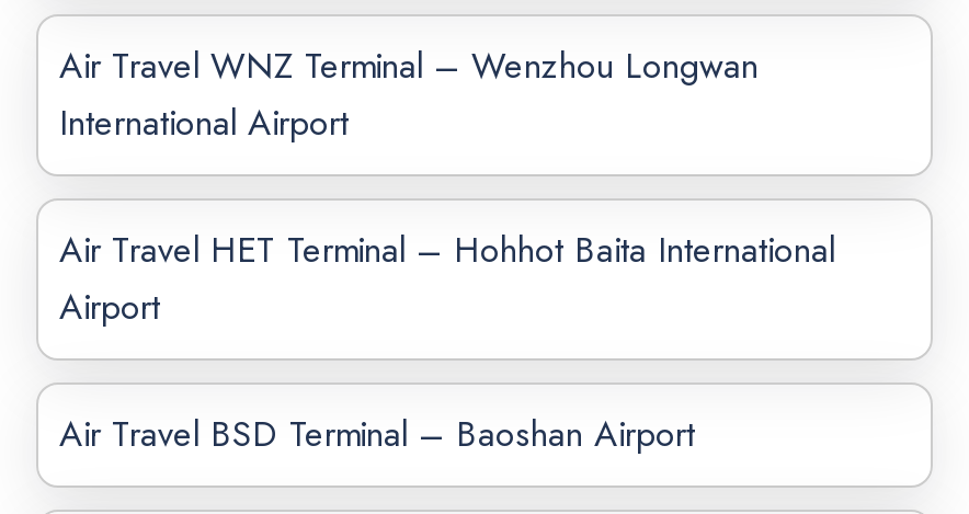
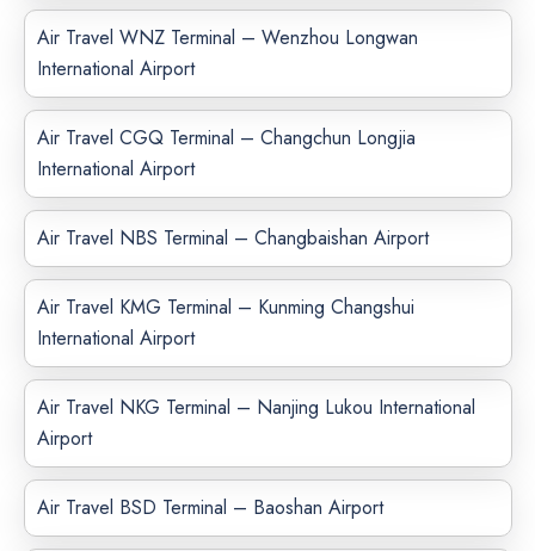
- Air Travel HET Terminal – Hohhot Baita International
+ Air Travel CGQ Terminal – Changchun Longjia
+ International Airport
+ Air Travel NBS Terminal – Changbaishan Airport
+ Air Travel KMG Terminal – Kunming Changshui
+ International Airport
+ Air Travel NKG Terminal – Nanjing Lukou International
